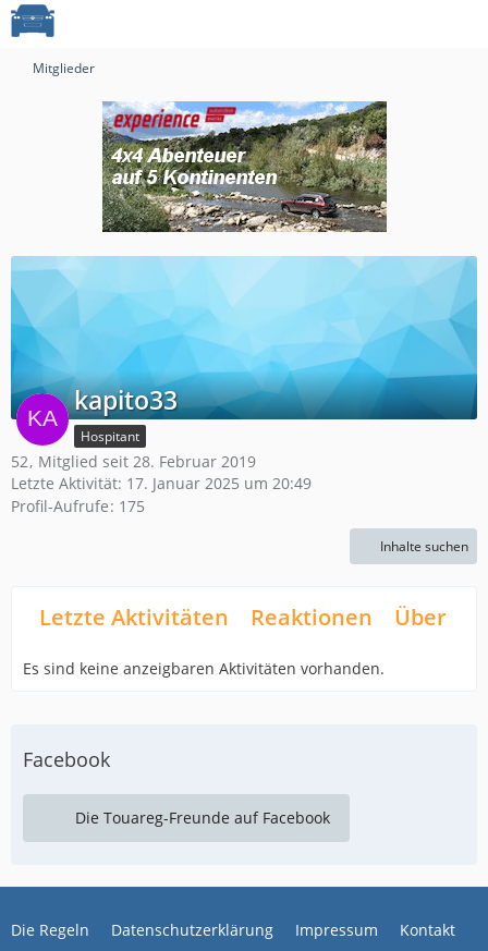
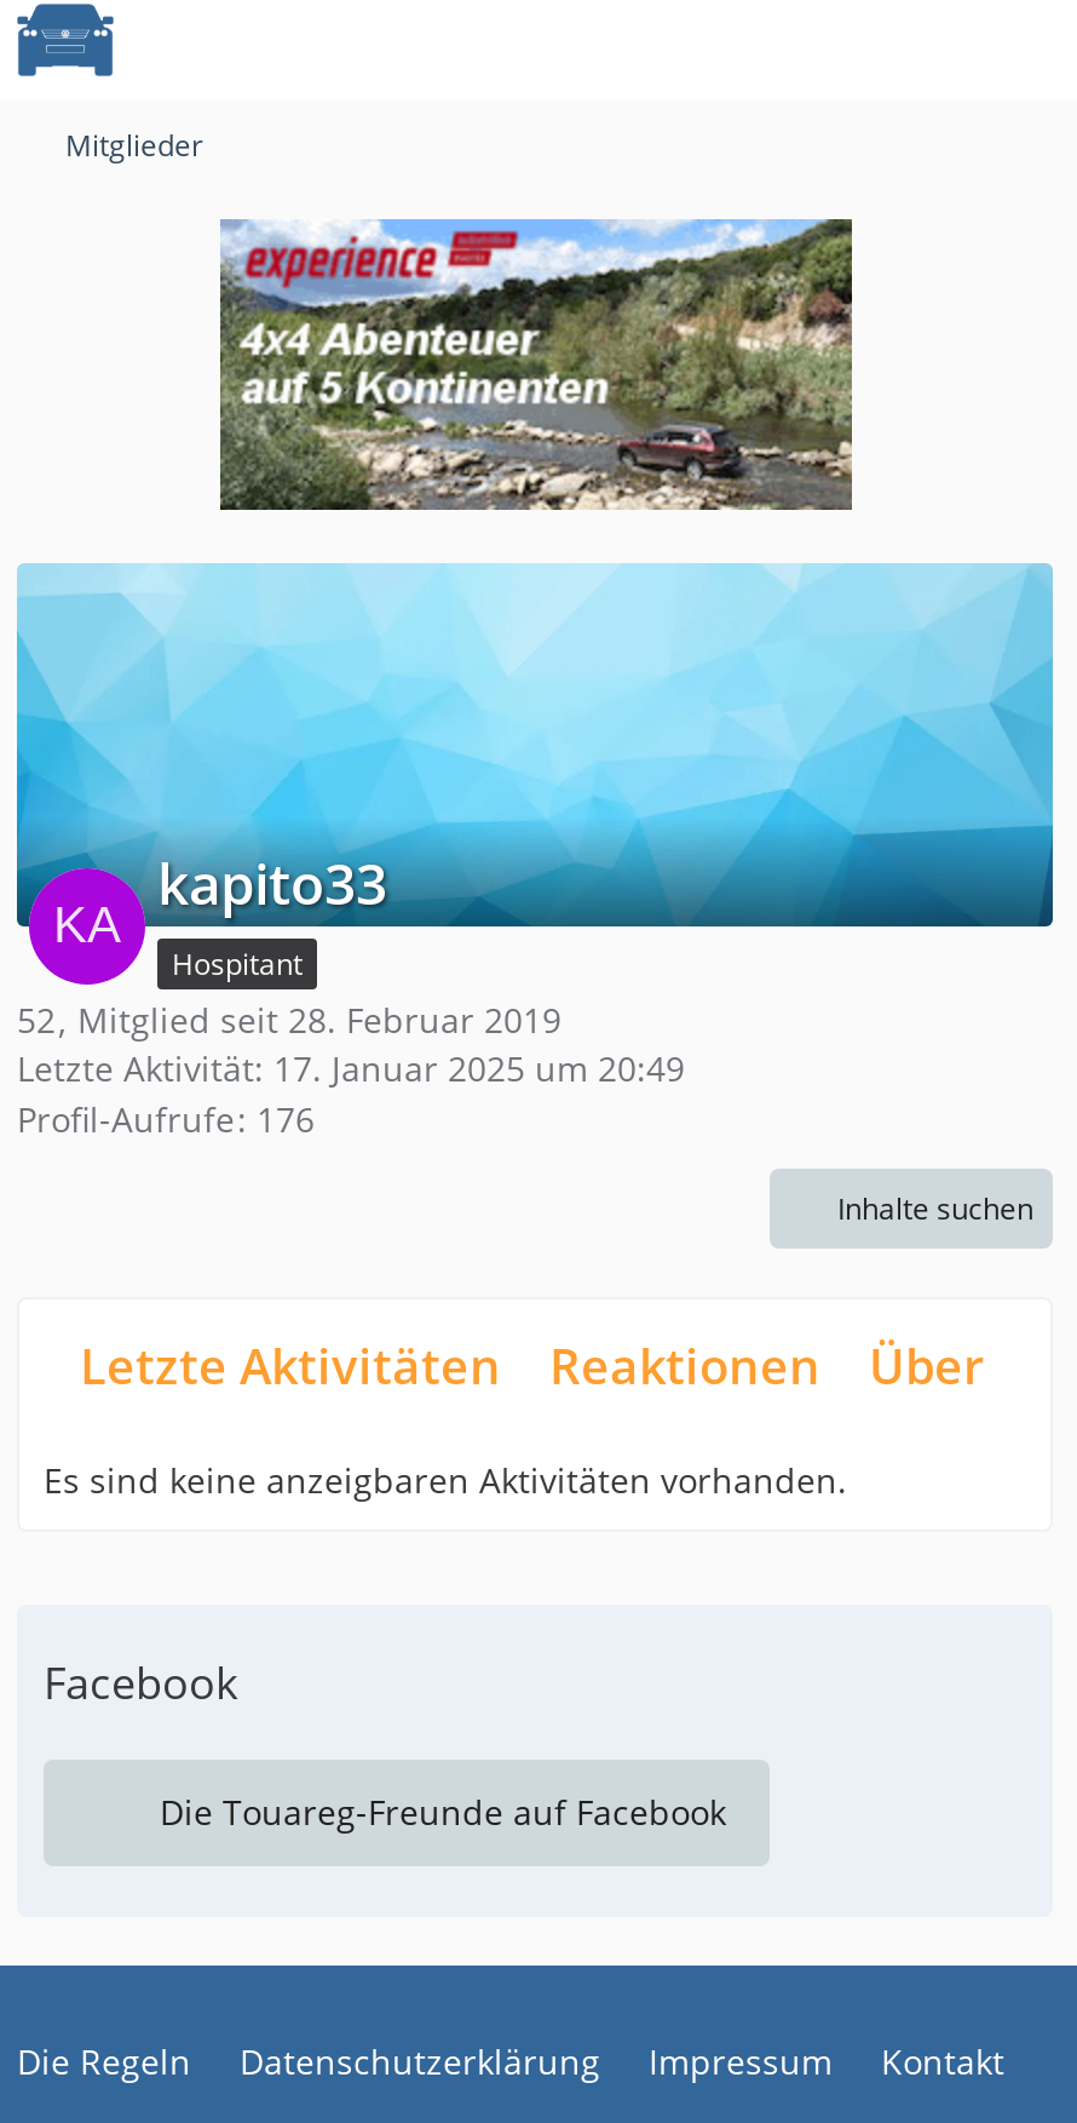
- Profil-Aufrufe 175
+ Profil-Aufrufe 176
